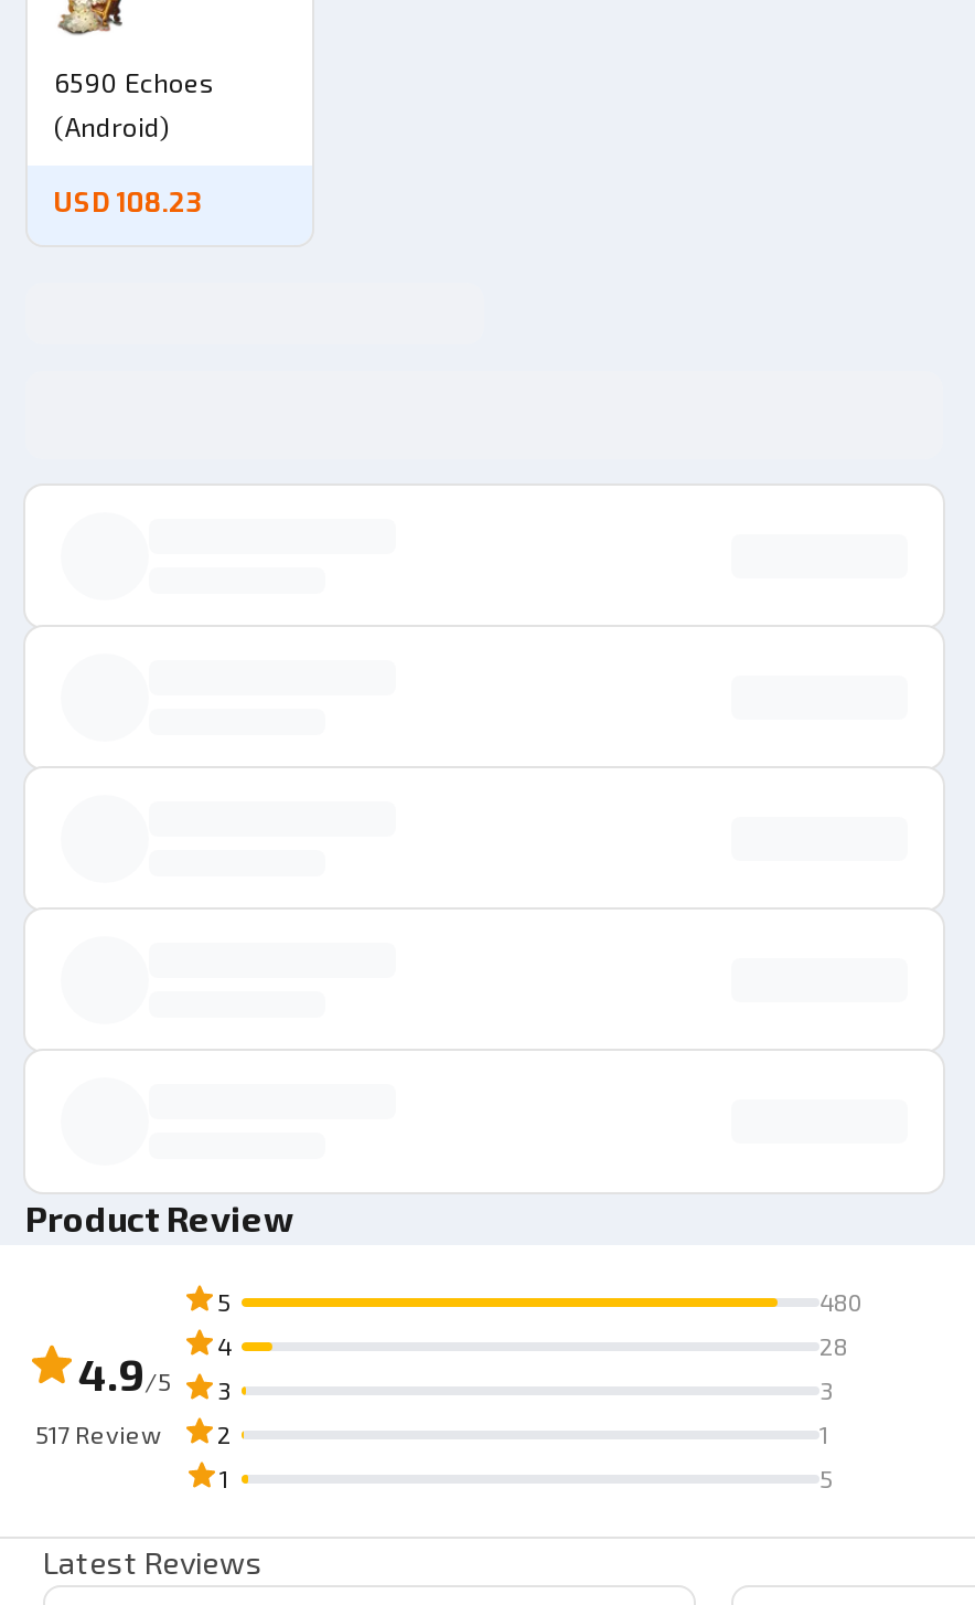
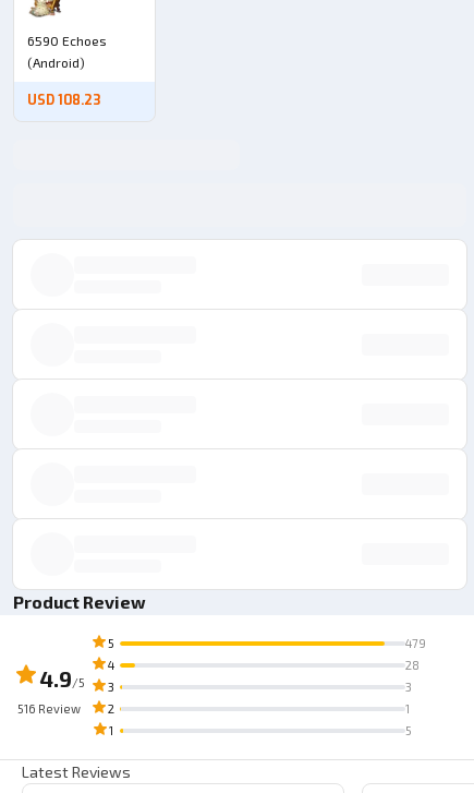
- 480
+ 479

- 517 Review 2
+ 516 Review 2
